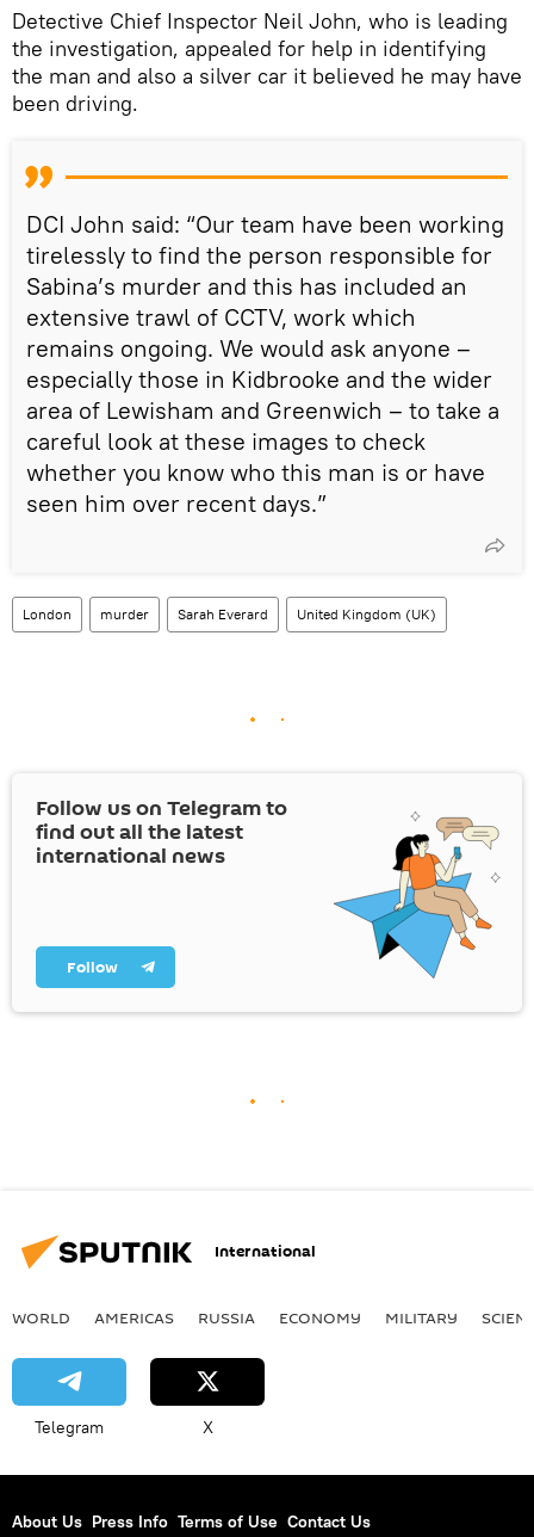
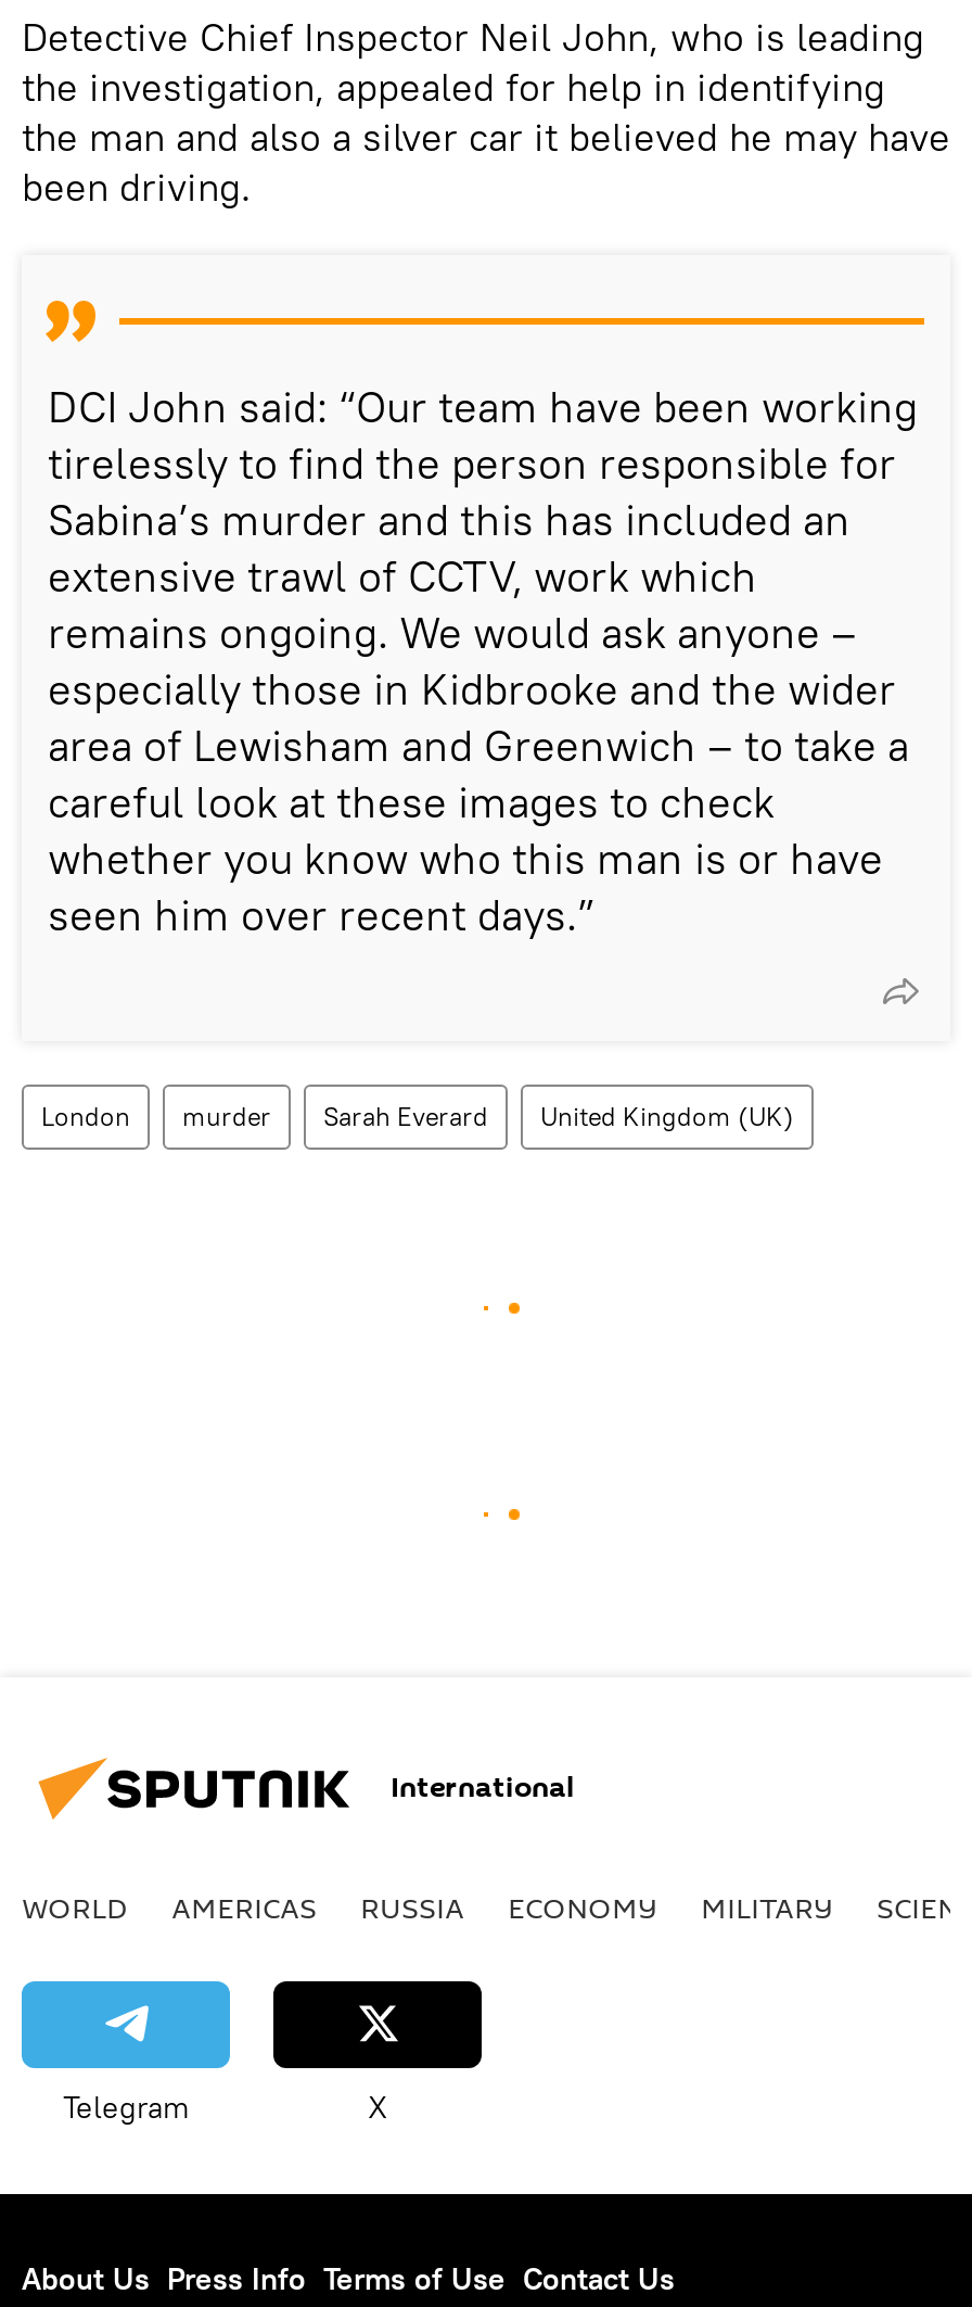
- [image]
- Follow us on Telegram to
- find out all the latest
- international news

- Follow
